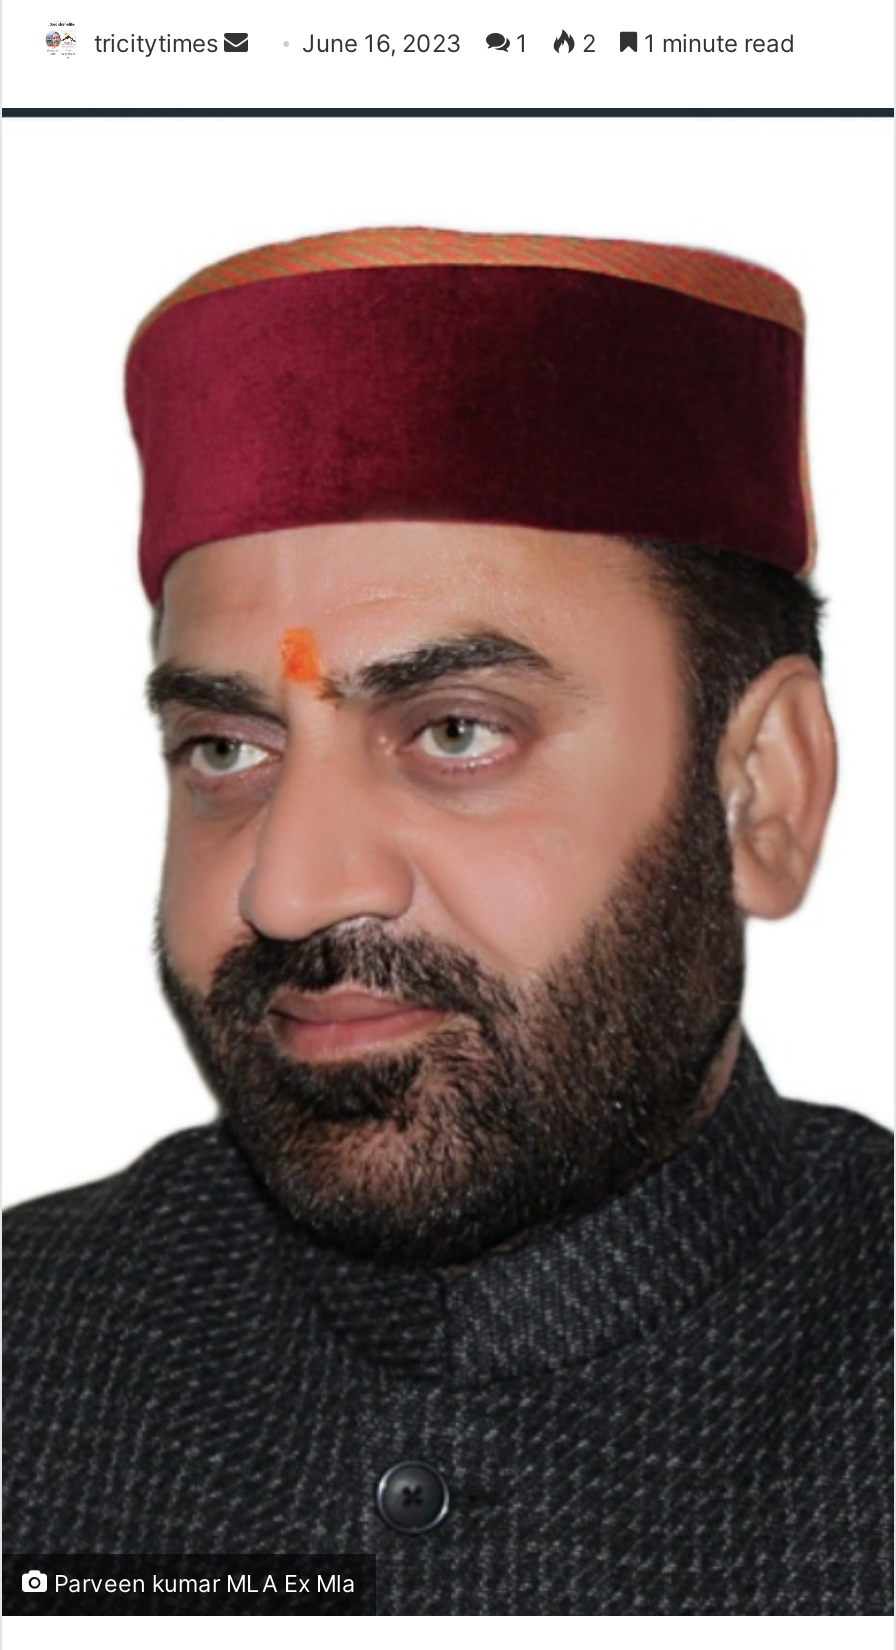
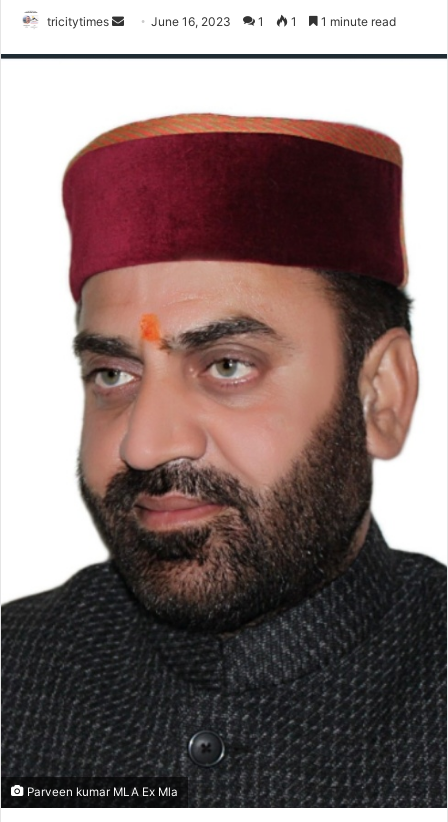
- 2
+ 1
